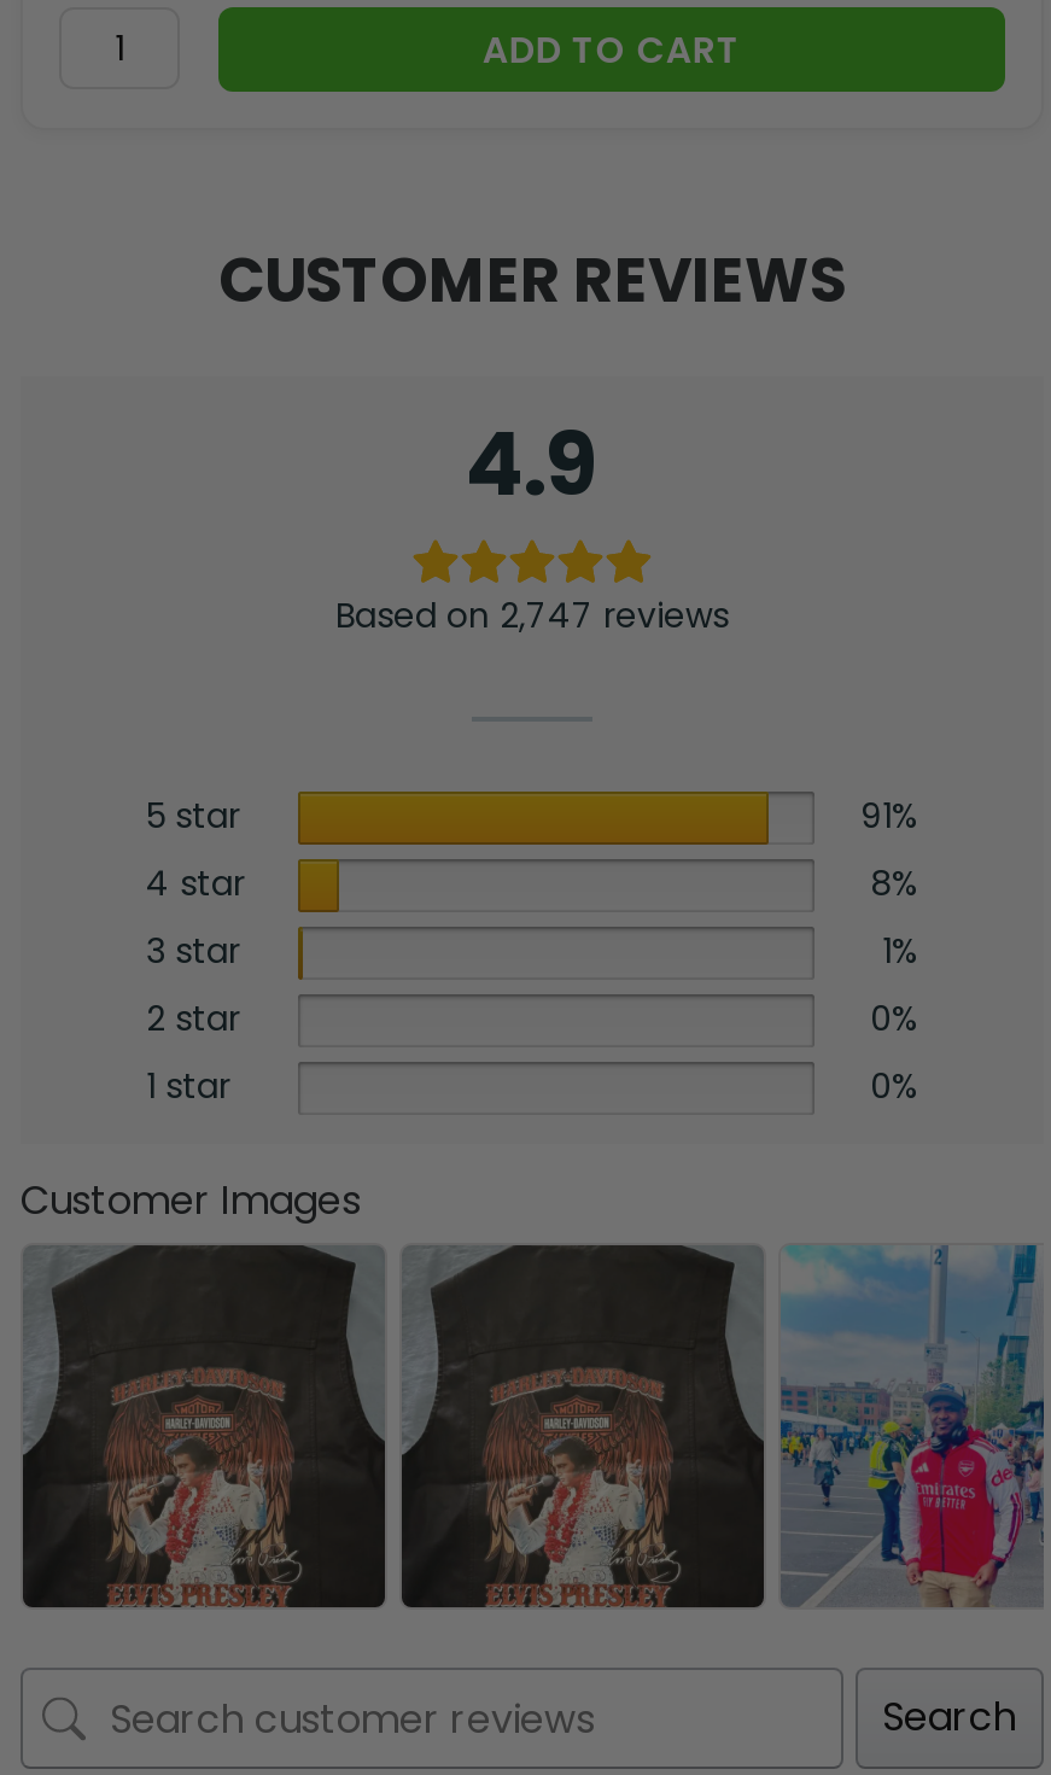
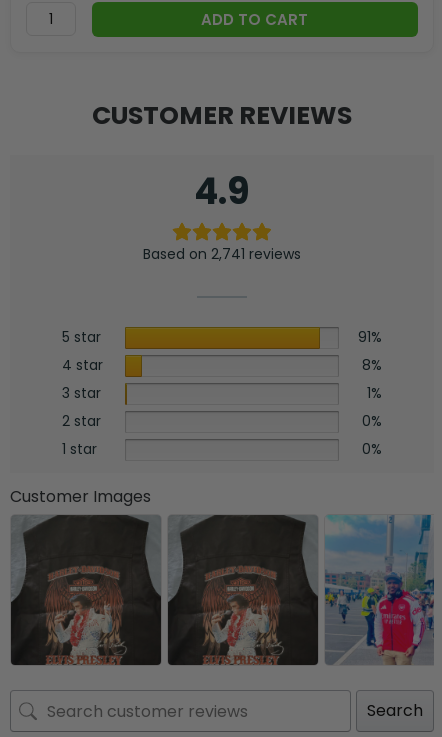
- Based on 2,747 reviews
+ Based on 2,741 reviews
